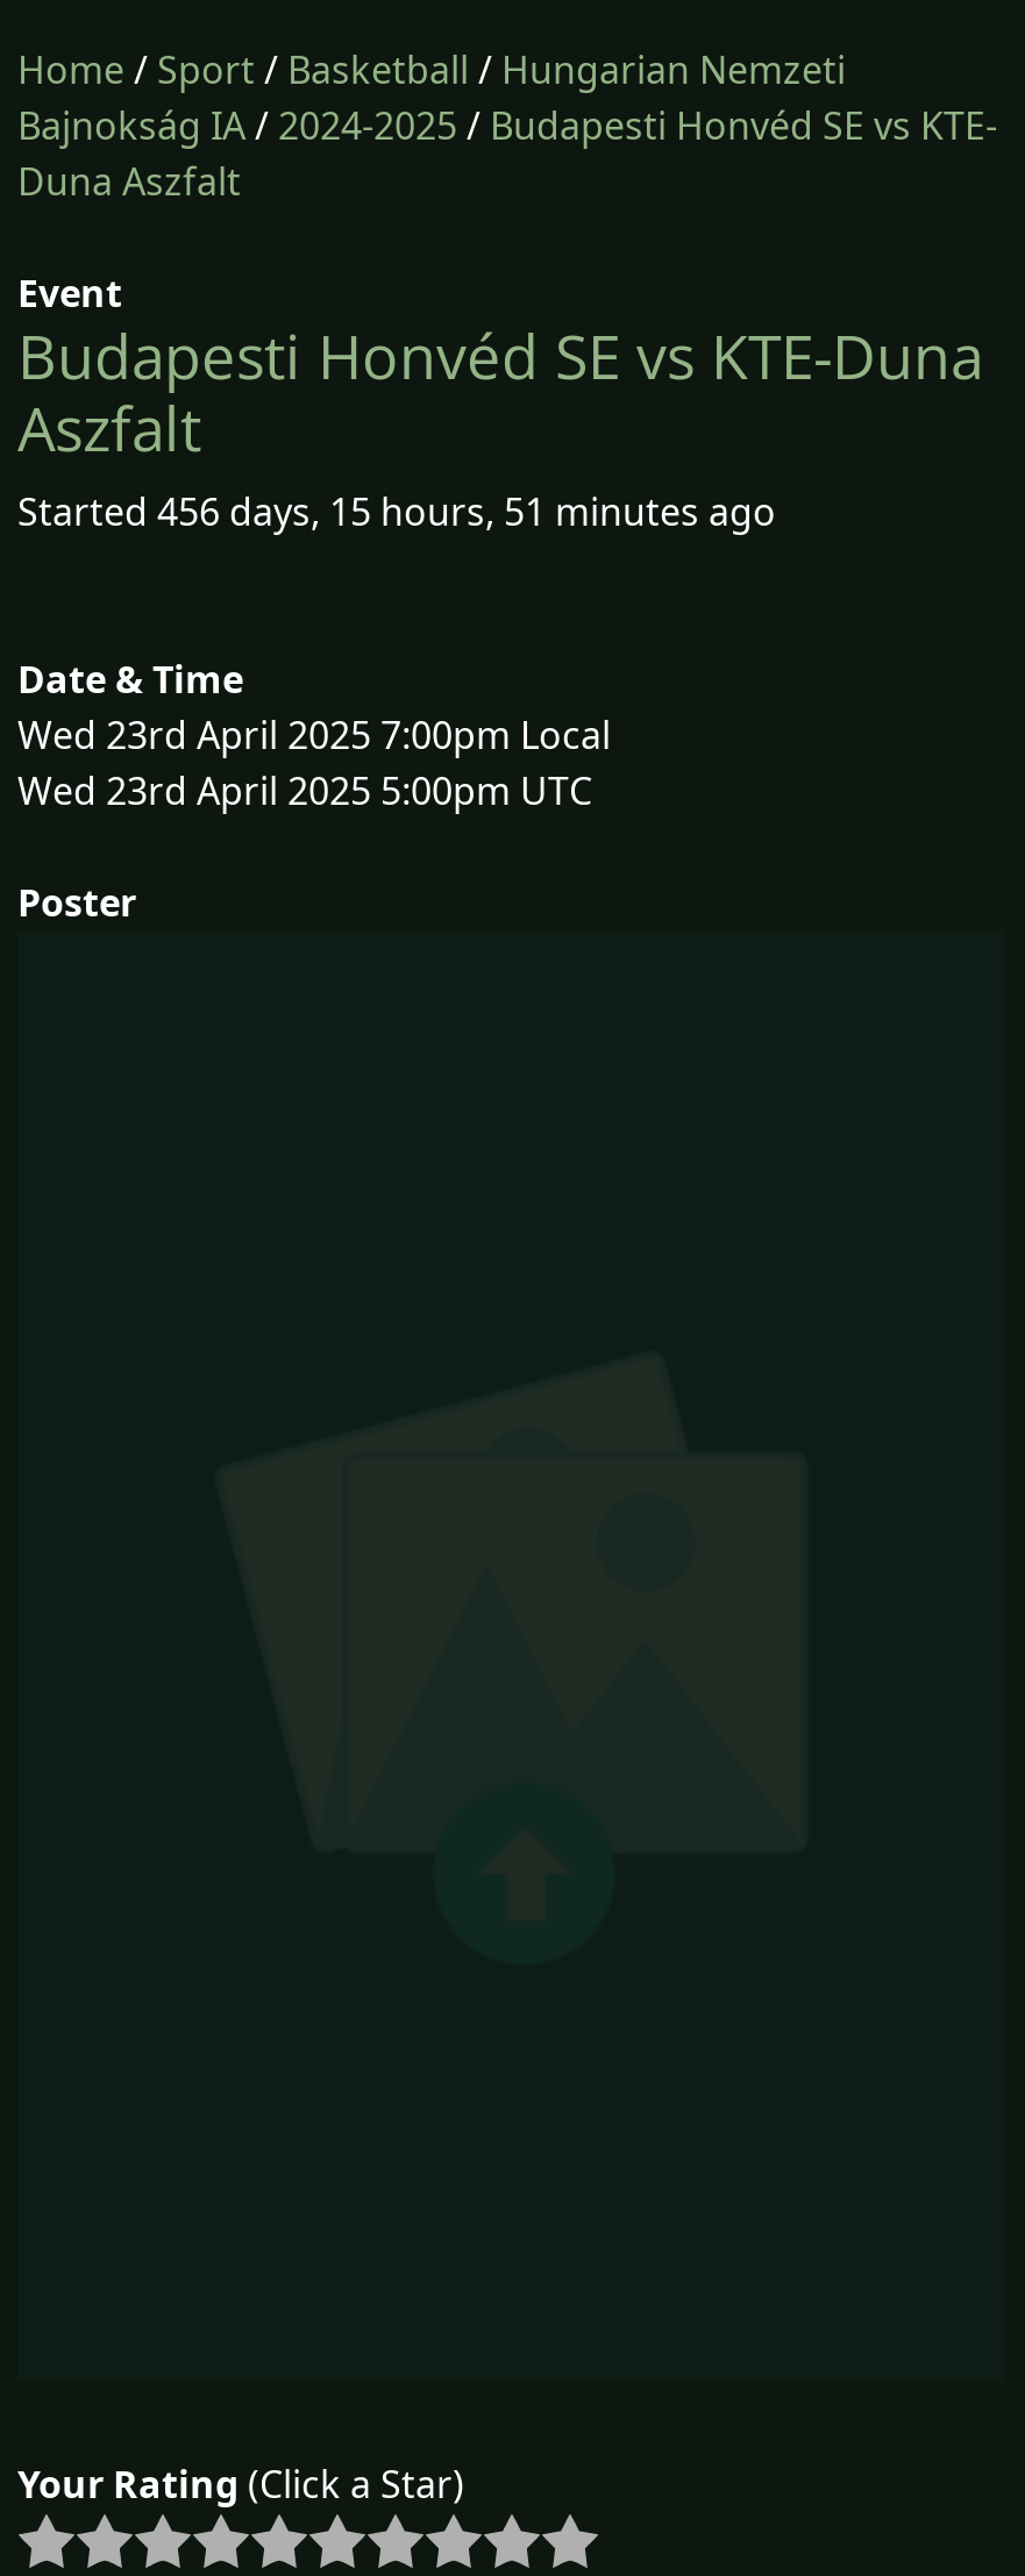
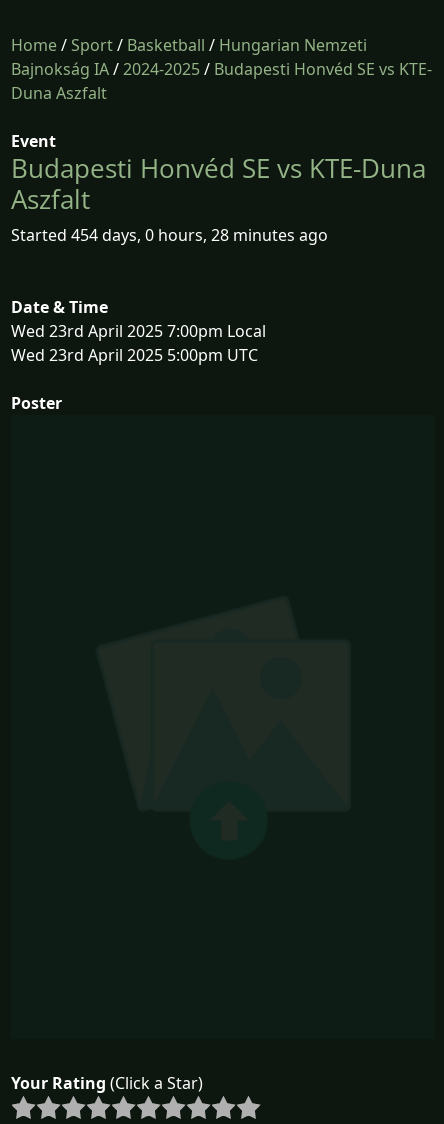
- Started 456 days, 15 hours, 51 minutes ago
+ Started 454 days, 0 hours, 28 minutes ago
